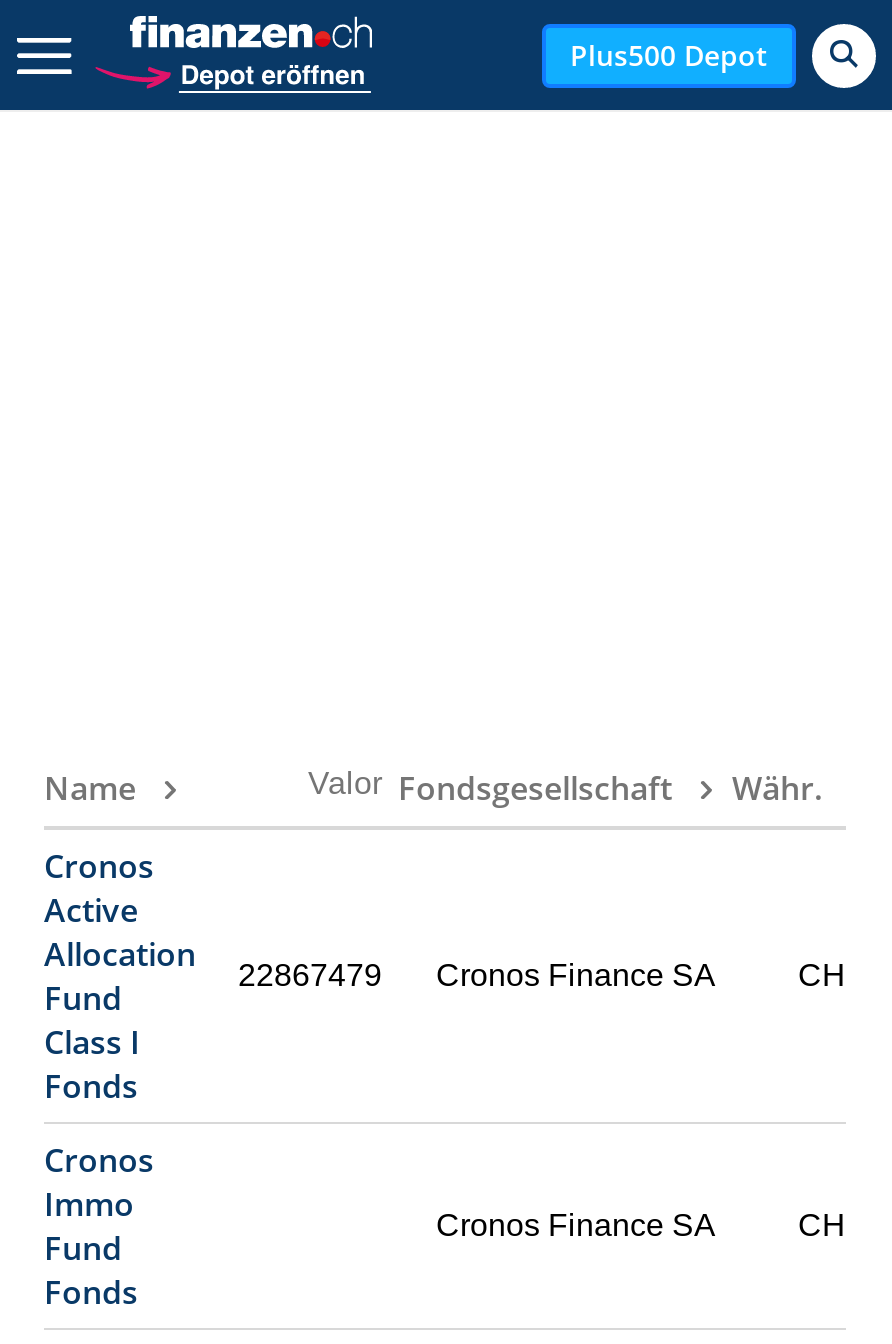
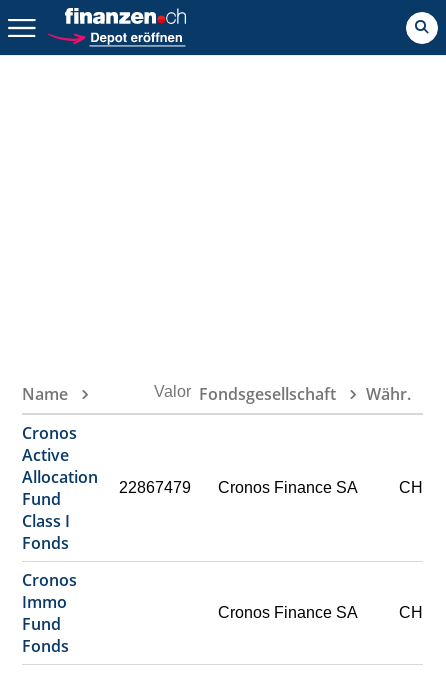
- Plus500 Depot
